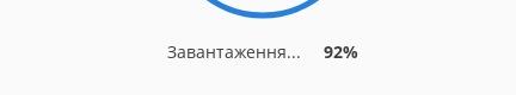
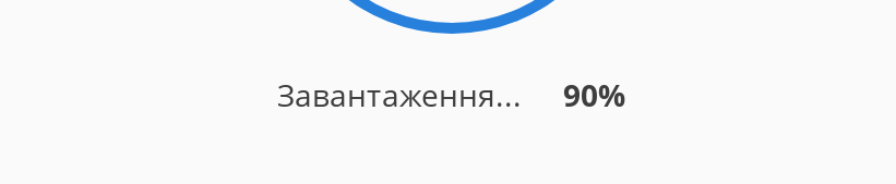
- Завантаження... 92%
+ Завантаження... 90%
